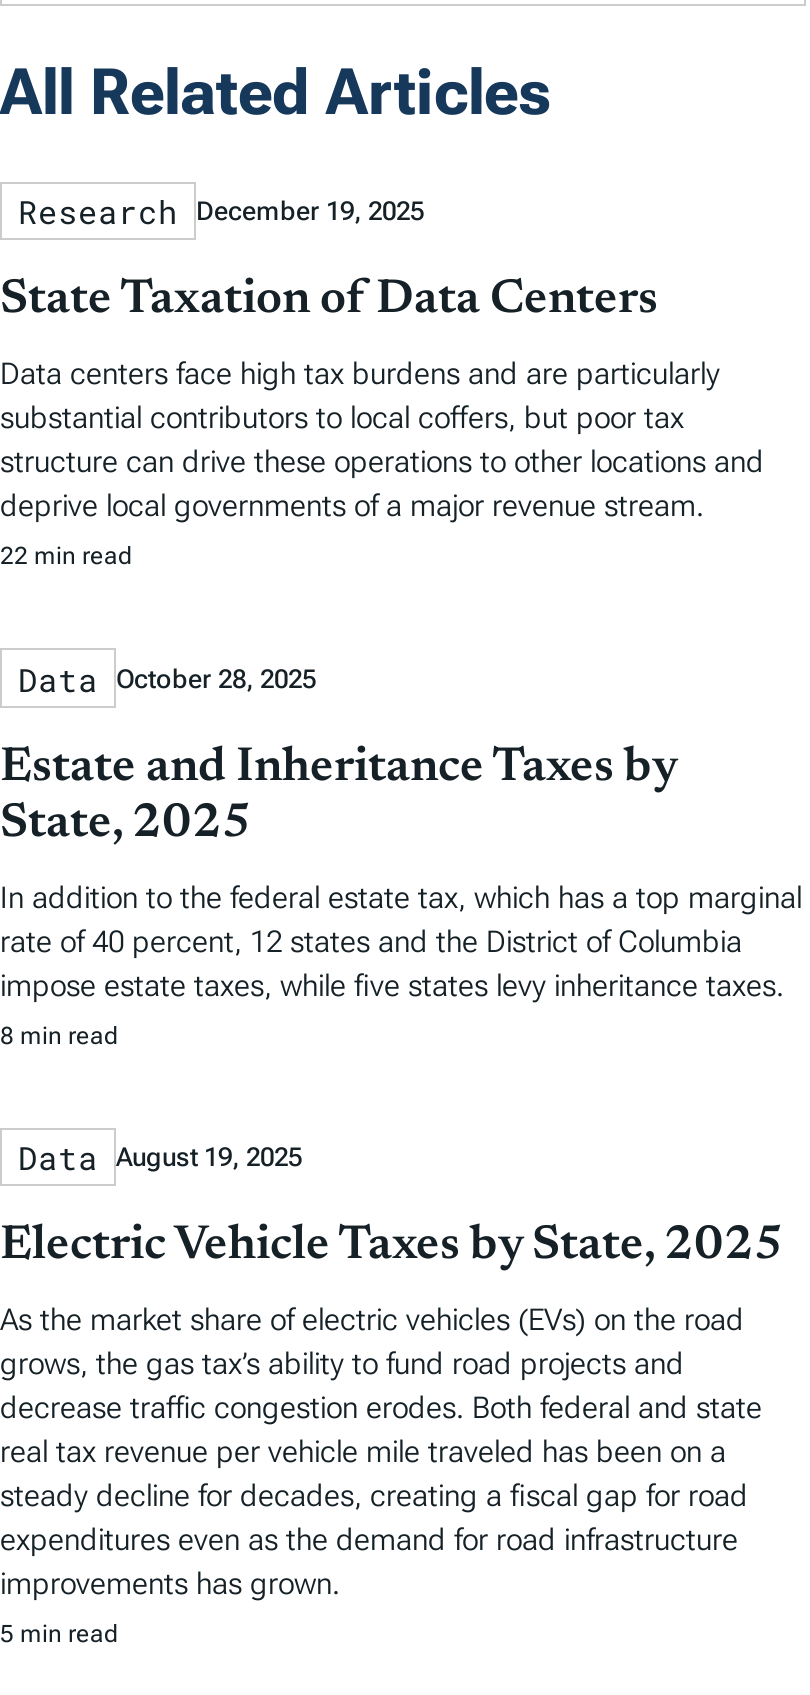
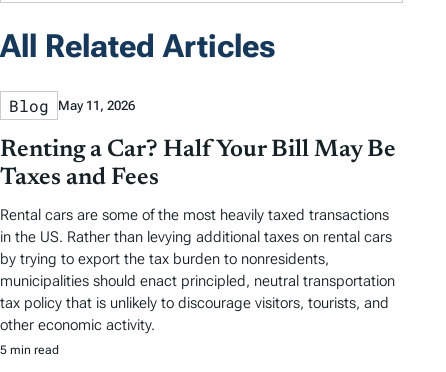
- Research December 19, 2025
- State Taxation of Data Centers
- Data centers face high tax burdens and are particularly
- substantial contributors to local coffers, but poor tax
- structure can drive these operations to other locations and
- deprive local governments of a major revenue stream.
- 22 min read
- Data October 28, 2025
- Estate and Inheritance Taxes by
- State, 2025
- In addition to the federal estate tax, which has a top marginal
- rate of 40 percent, 12 states and the District of Columbia
- impose estate taxes, while five states levy inheritance taxes.
- 8 min read
- Data August 19, 2025
- Electric Vehicle Taxes by State, 2025
- As the market share of electric vehicles (EVs) on the road
- grows, the gas tax’s ability to fund road projects and
- decrease traffic congestion erodes. Both federal and state
- real tax revenue per vehicle mile traveled has been on a
- steady decline for decades, creating a fiscal gap for road
- expenditures even as the demand for road infrastructure
- improvements has grown.
+ Blog May 11, 2026
+ Renting a Car? Half Your Bill May Be
+ Taxes and Fees
+ Rental cars are some of the most heavily taxed transactions
+ in the US. Rather than levying additional taxes on rental cars
+ by trying to export the tax burden to nonresidents,
+ municipalities should enact principled, neutral transportation
+ tax policy that is unlikely to discourage visitors, tourists, and
+ other economic activity.
